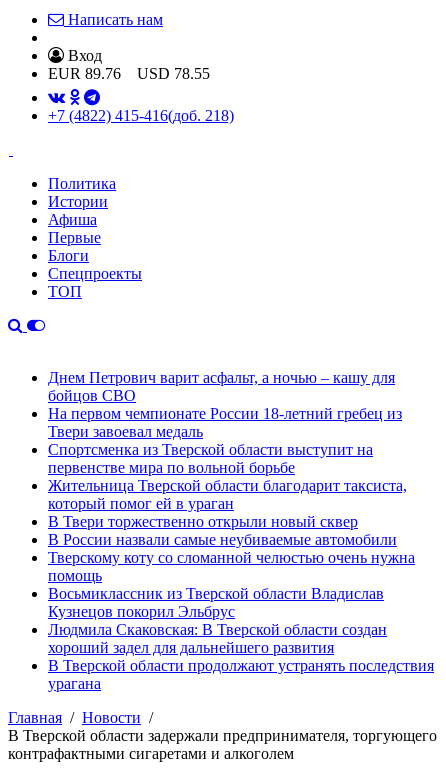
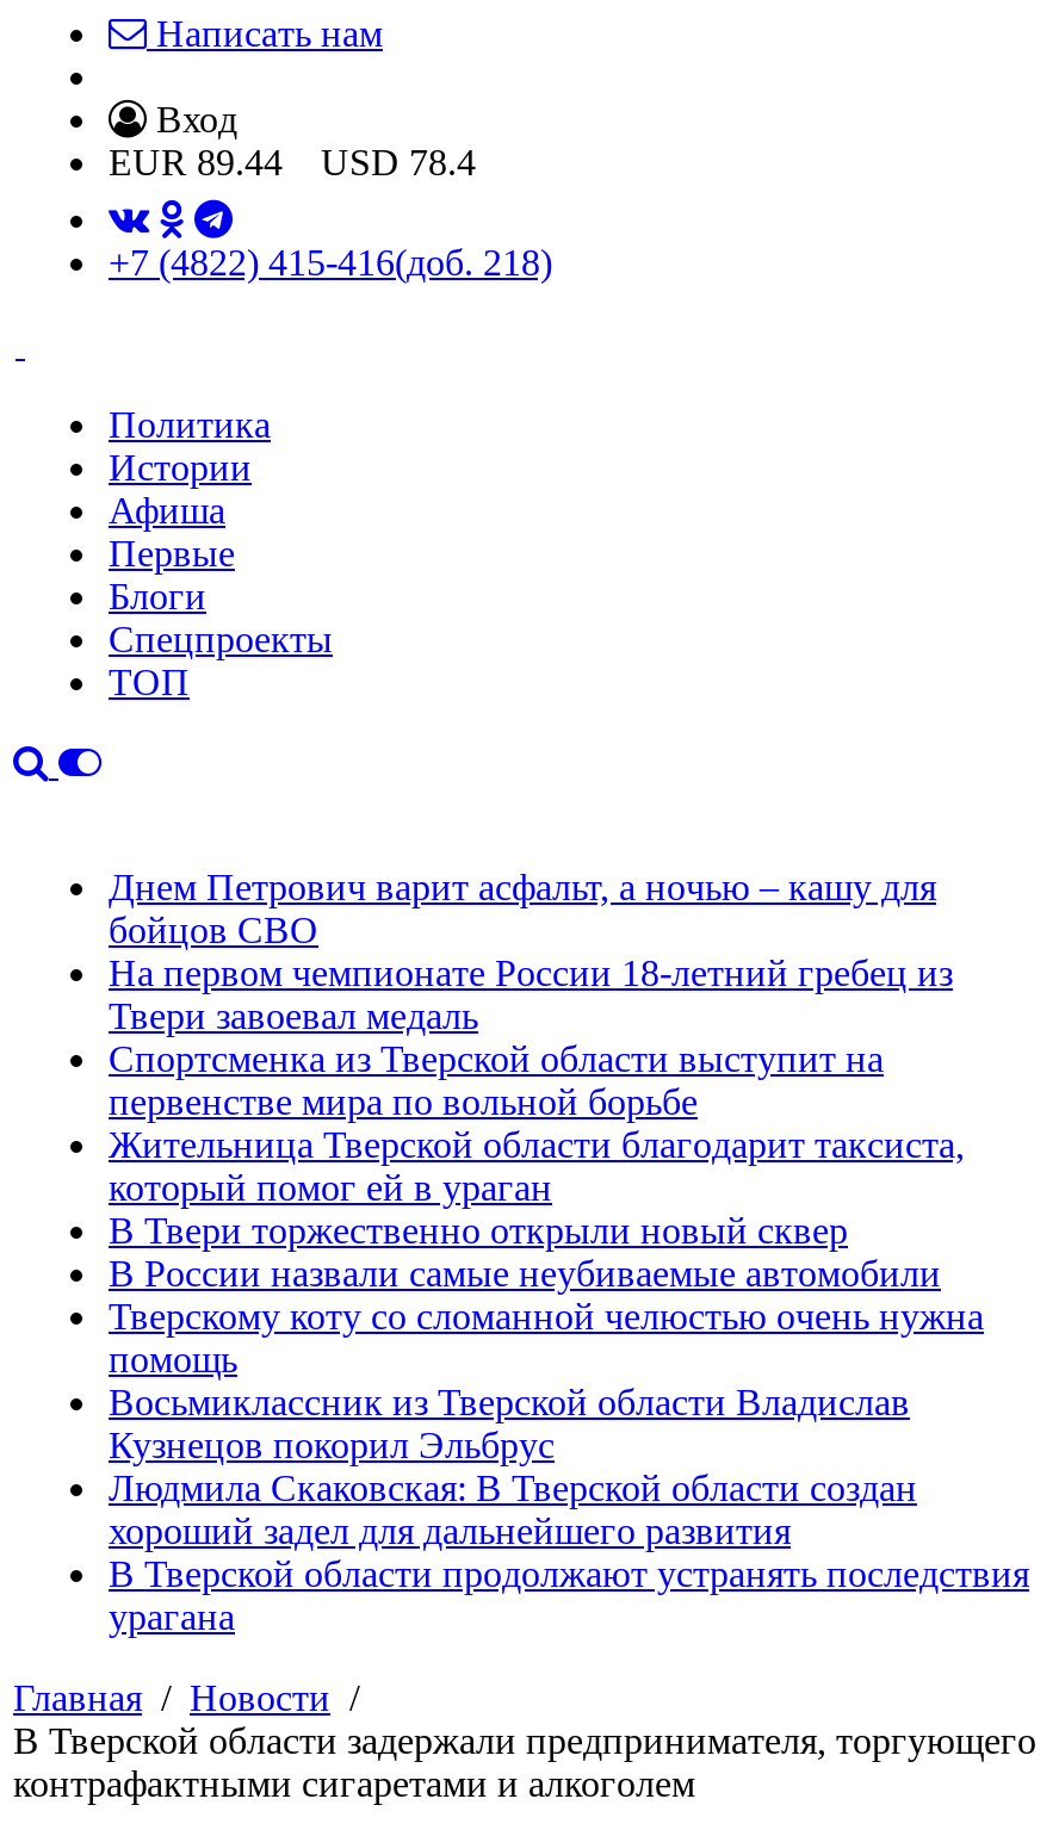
- EUR 89.76 USD 78.55
+ EUR 89.44 USD 78.4
